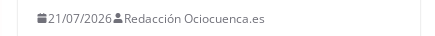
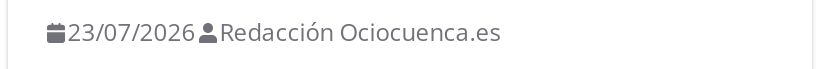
- 21/07/2026 Redacción Ociocuenca.es
+ 23/07/2026 Redacción Ociocuenca.es
